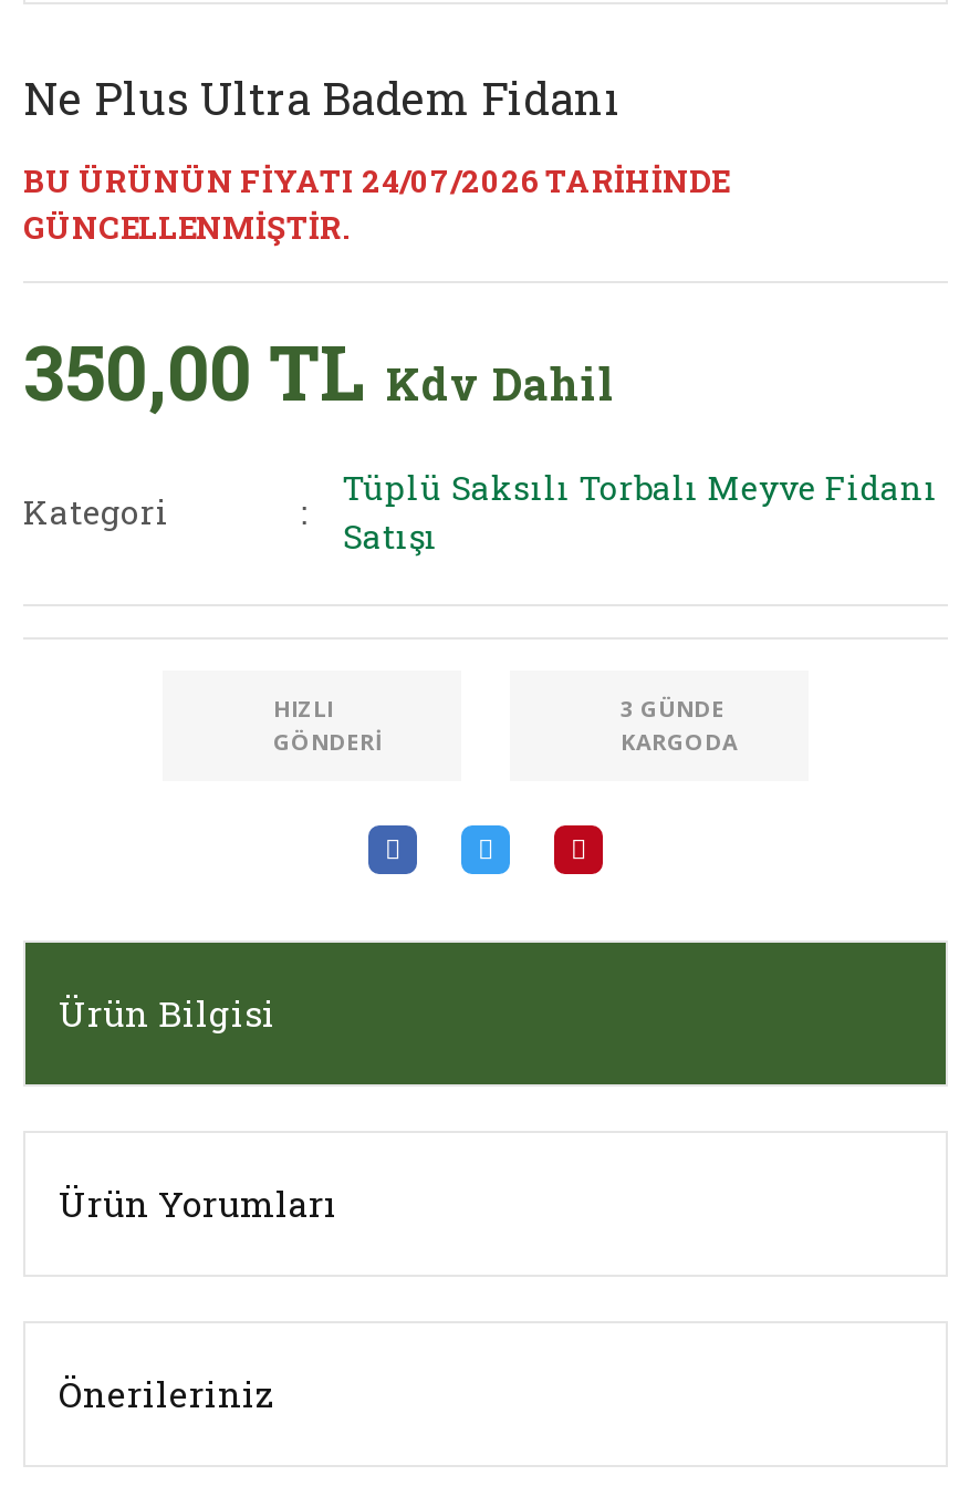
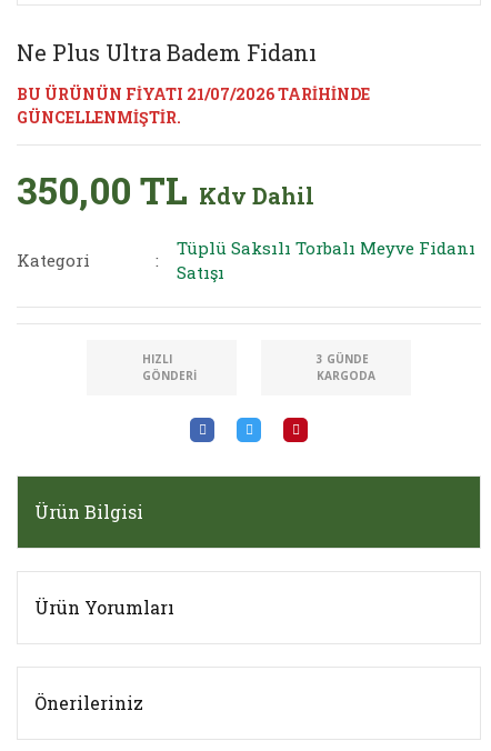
- BU ÜRÜNÜN FİYATI 24/07/2026 TARİHİNDE
+ BU ÜRÜNÜN FİYATI 21/07/2026 TARİHİNDE
